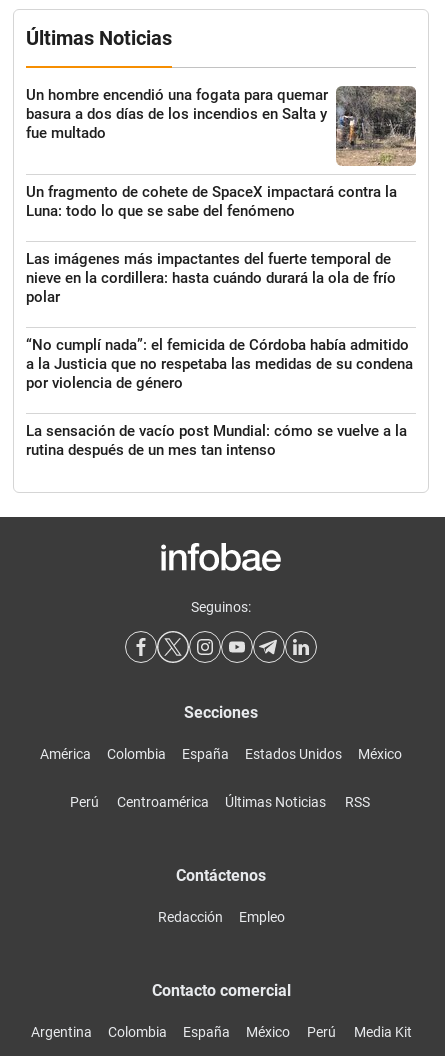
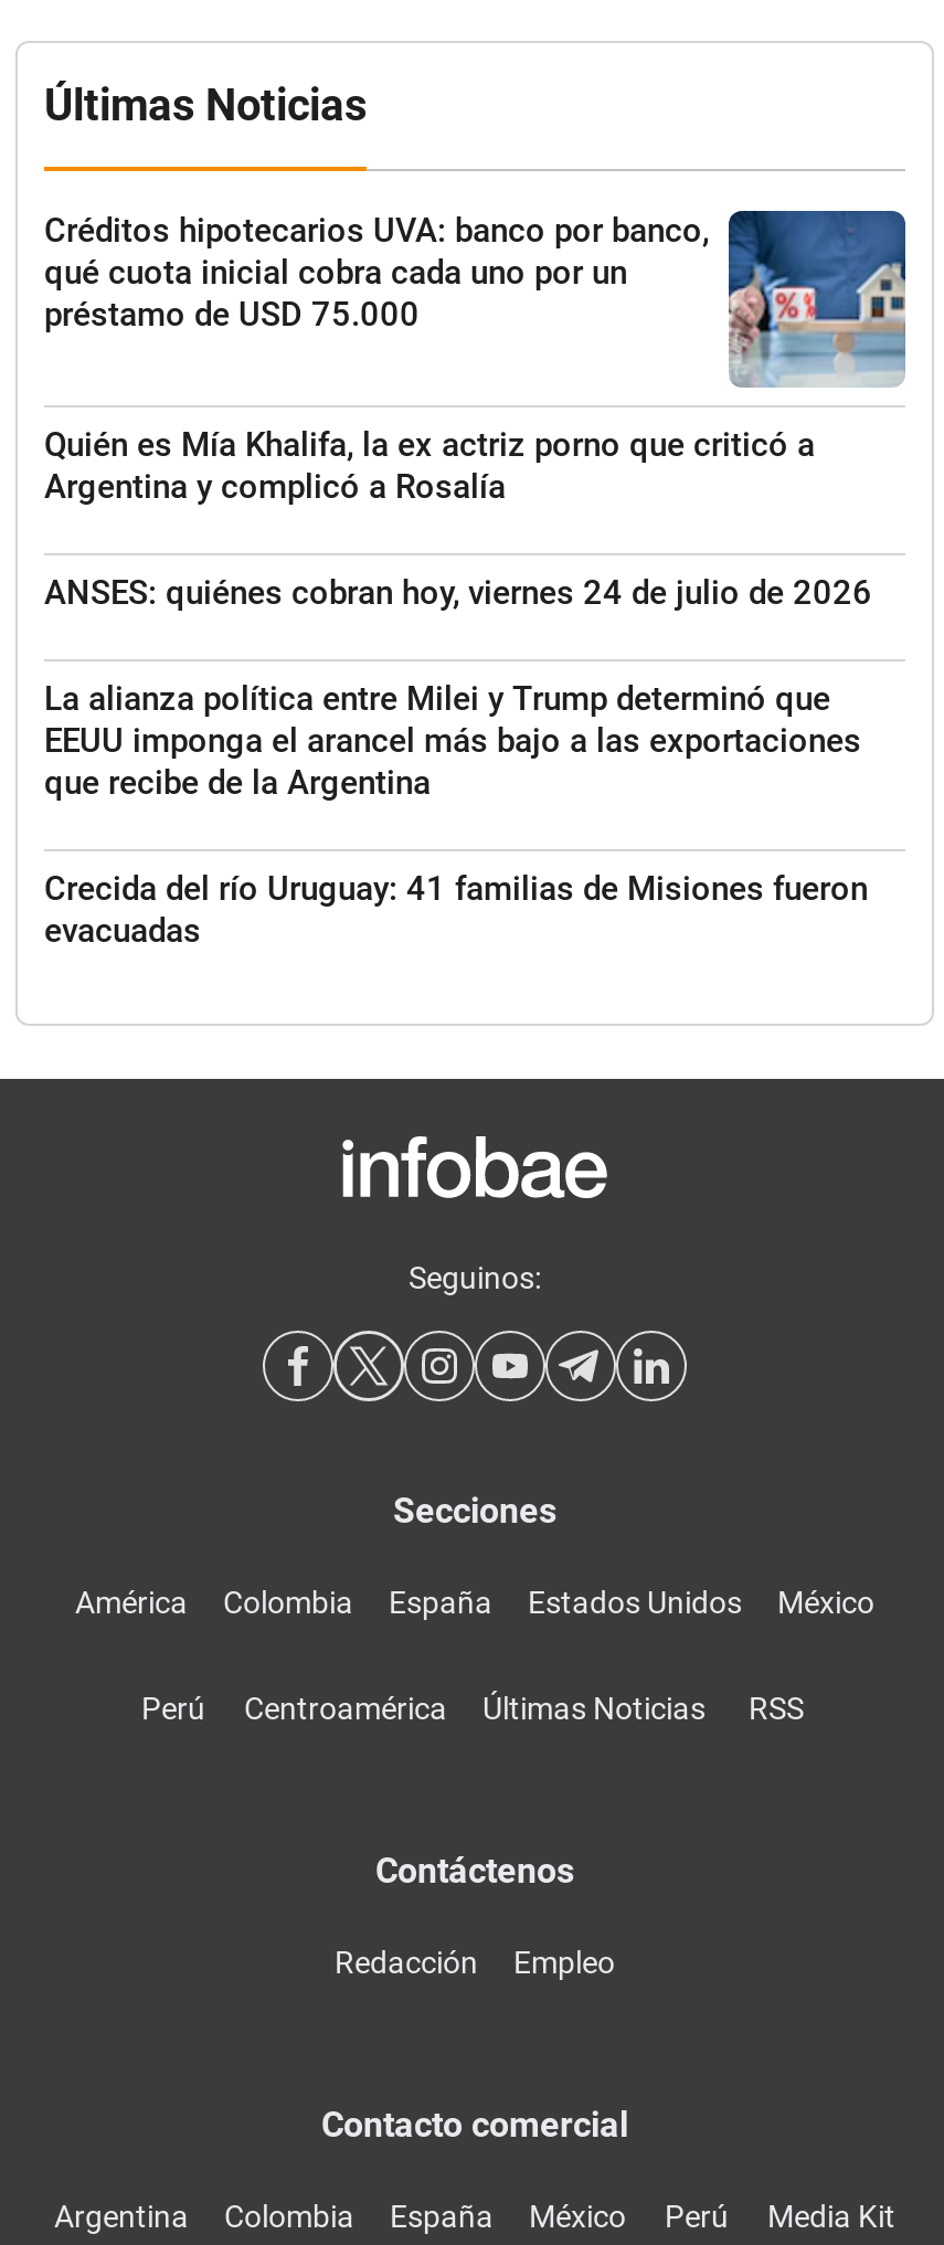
- [image]
- Un hombre encendió una fogata para quemar
- basura a dos días de los incendios en Salta y
- fue multado
+ [image]
+ Créditos hipotecarios UVA: banco por banco,
+ qué cuota inicial cobra cada uno por un
+ préstamo de USD 75.000

- Un fragmento de cohete de SpaceX impactará contra la
- Luna: todo lo que se sabe del fenómeno
+ Quién es Mía Khalifa, la ex actriz porno que criticó a
+ Argentina y complicó a Rosalía

- Las imágenes más impactantes del fuerte temporal de
- nieve en la cordillera: hasta cuándo durará la ola de frío
- polar
+ ANSES: quiénes cobran hoy, viernes 24 de julio de 2026

- “No cumplí nada”: el femicida de Córdoba había admitido
- a la Justicia que no respetaba las medidas de su condena
- por violencia de género
+ La alianza política entre Milei y Trump determinó que
+ EEUU imponga el arancel más bajo a las exportaciones
+ que recibe de la Argentina

- La sensación de vacío post Mundial: cómo se vuelve a la
- rutina después de un mes tan intenso
+ Crecida del río Uruguay: 41 familias de Misiones fueron
+ evacuadas
